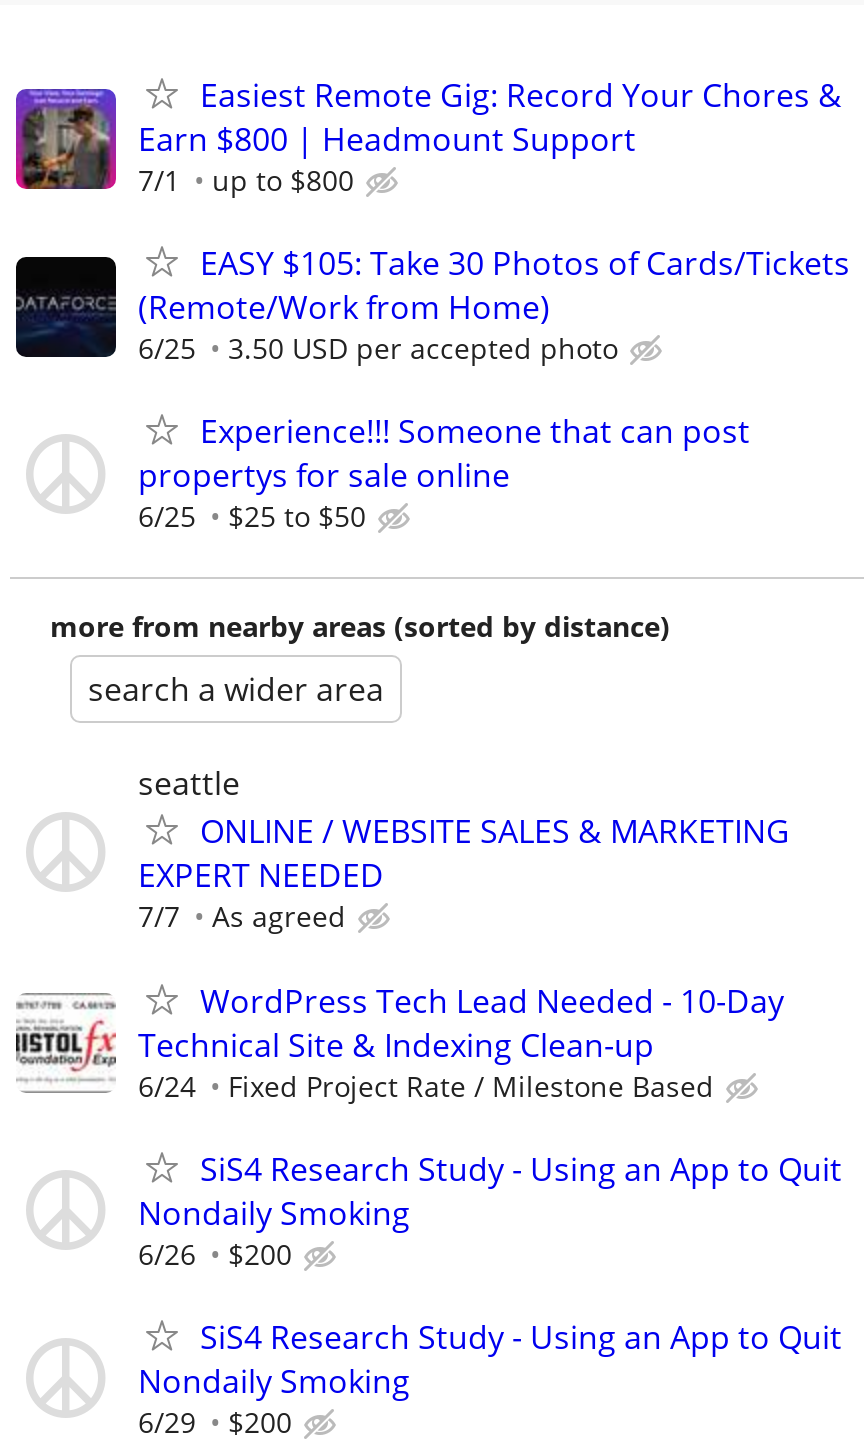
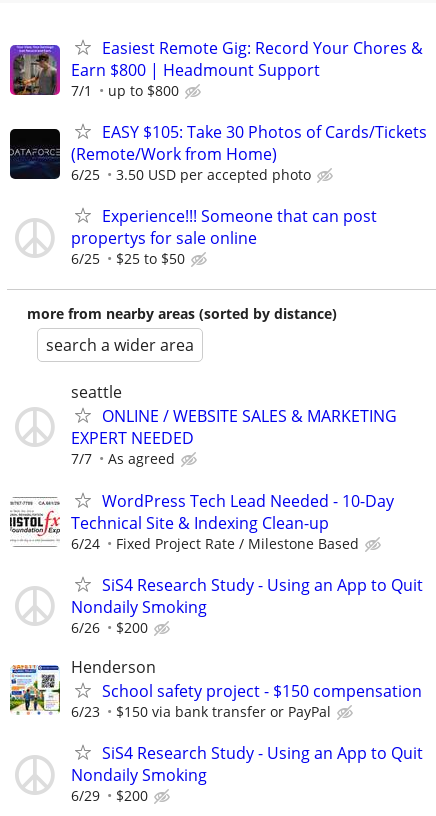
+ [image]
+ Henderson
+ School safety project - $150 compensation
+ 6/23
+ $150 via bank transfer or PayPal
